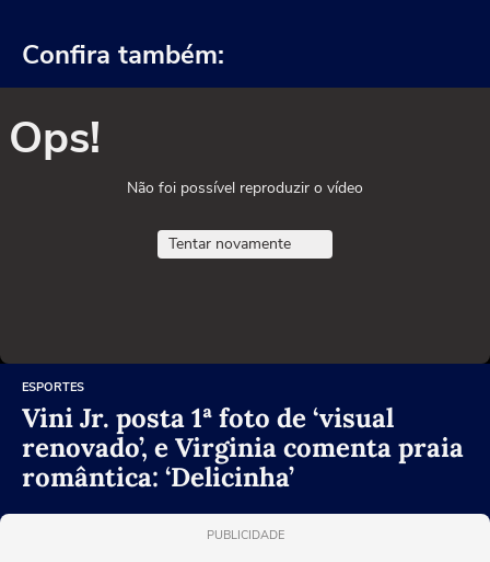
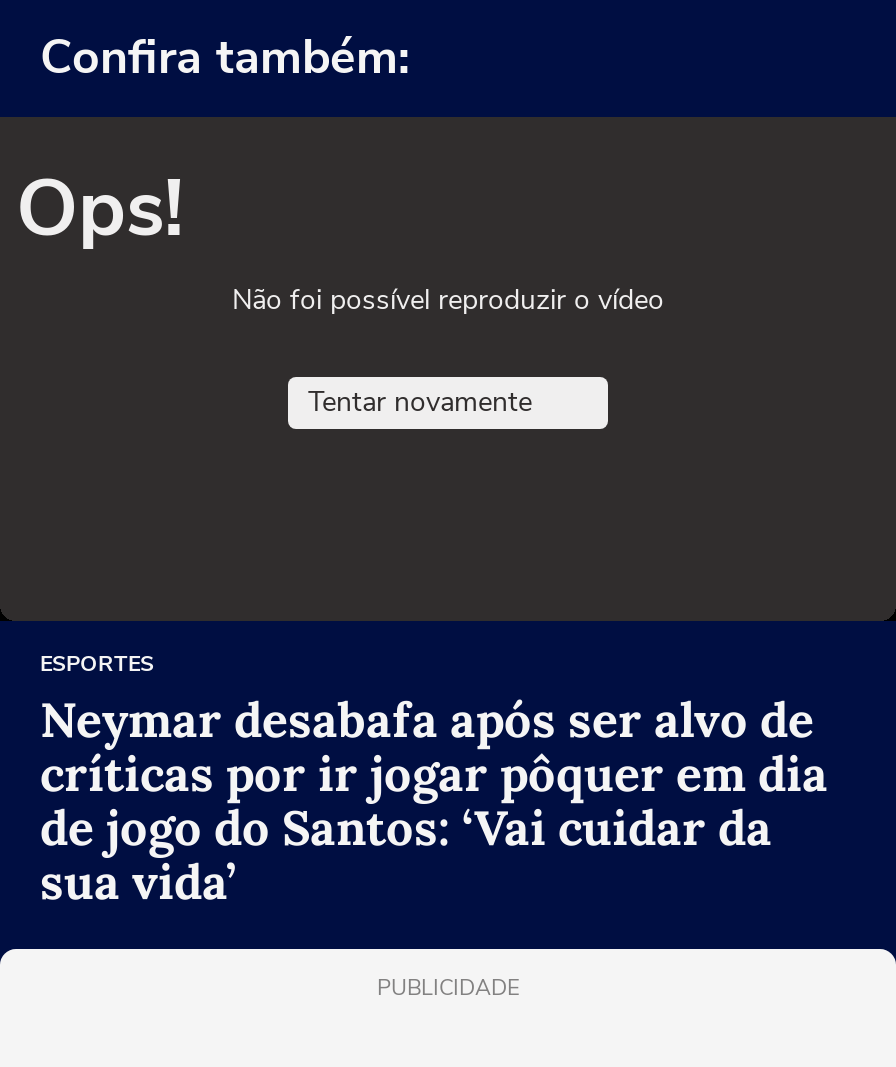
- Vini Jr. posta 1ª foto de ‘visual
- renovado’, e Virginia comenta praia
- romântica: ‘Delicinha’
+ Neymar desabafa após ser alvo de
+ críticas por ir jogar pôquer em dia
+ de jogo do Santos: ‘Vai cuidar da
+ sua vida’
